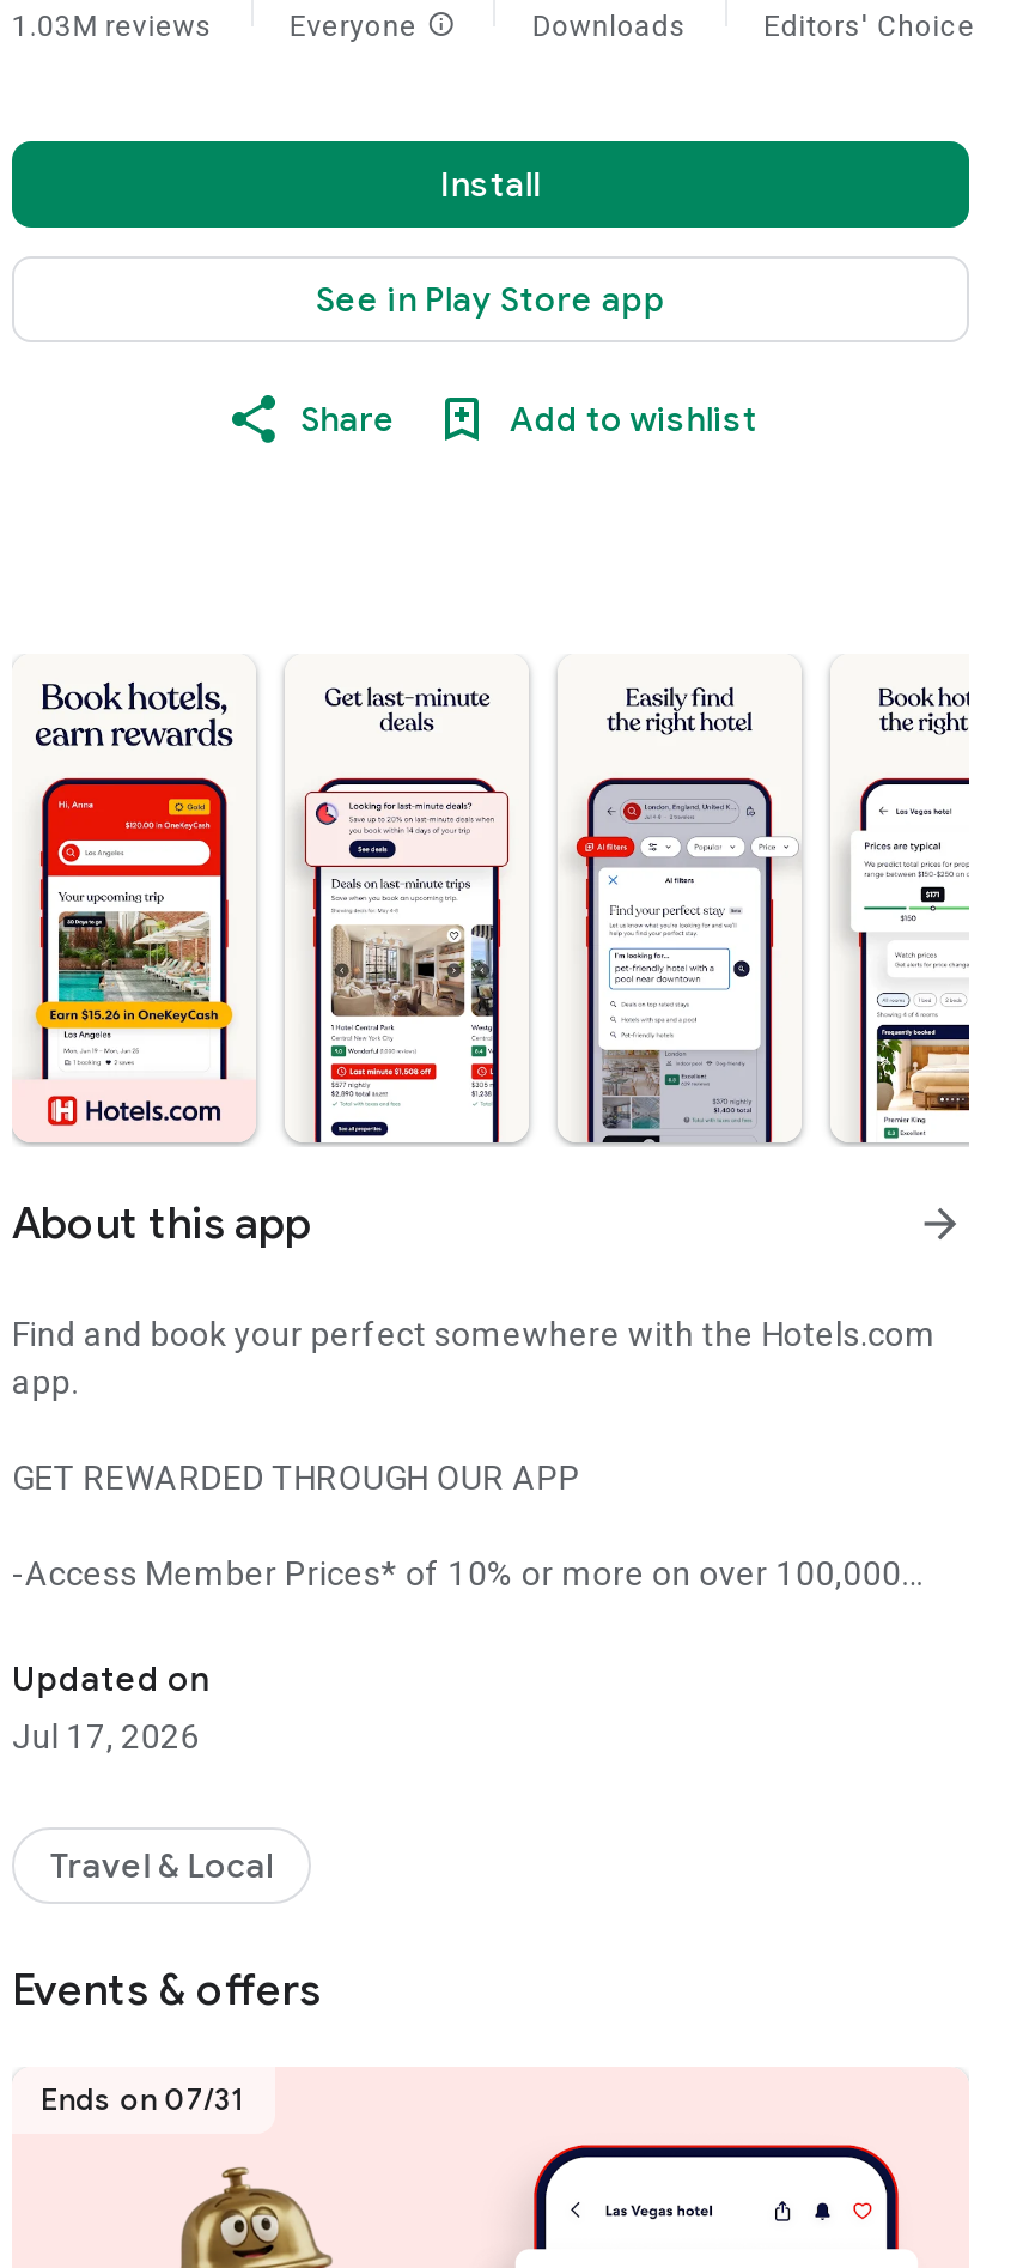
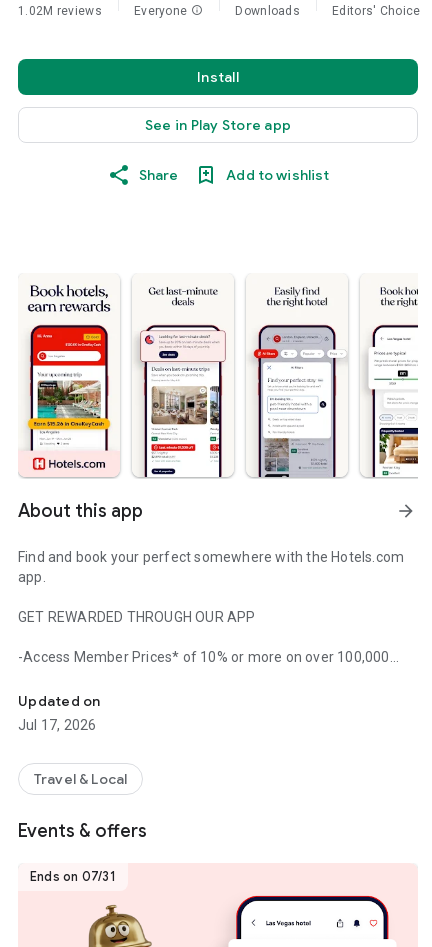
- 1.03M reviews
+ 1.02M reviews
